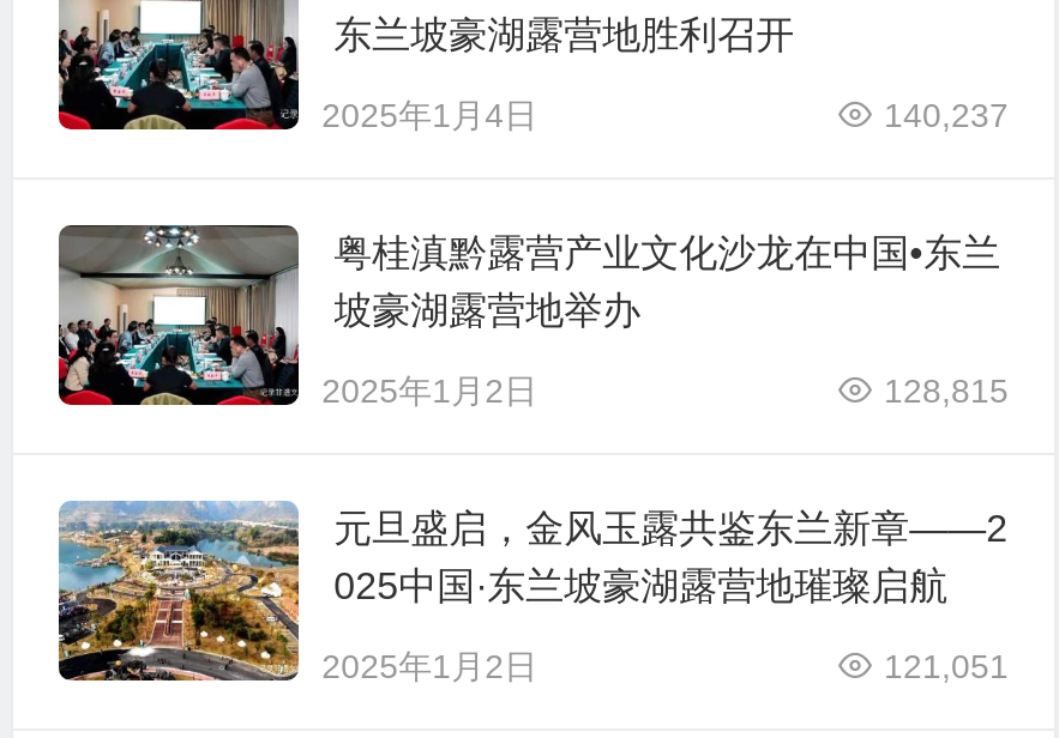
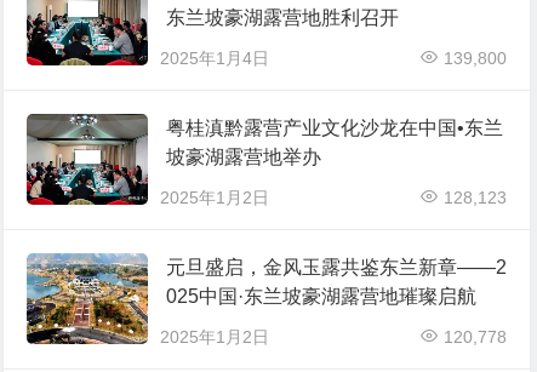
- 140,237
+ 139,800

- 128,815
+ 128,123

- 121,051
+ 120,778
